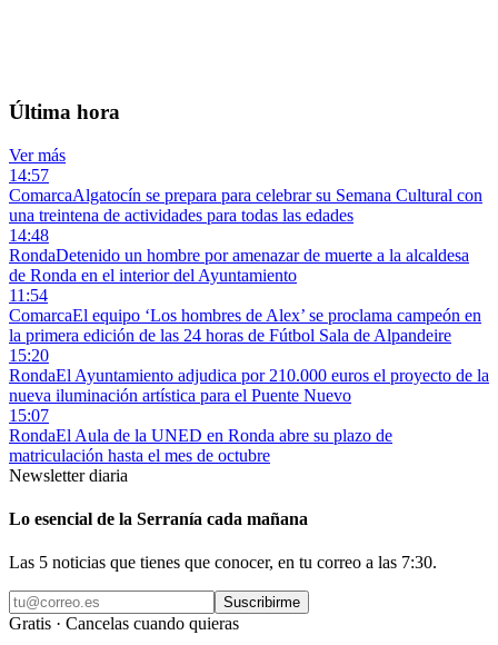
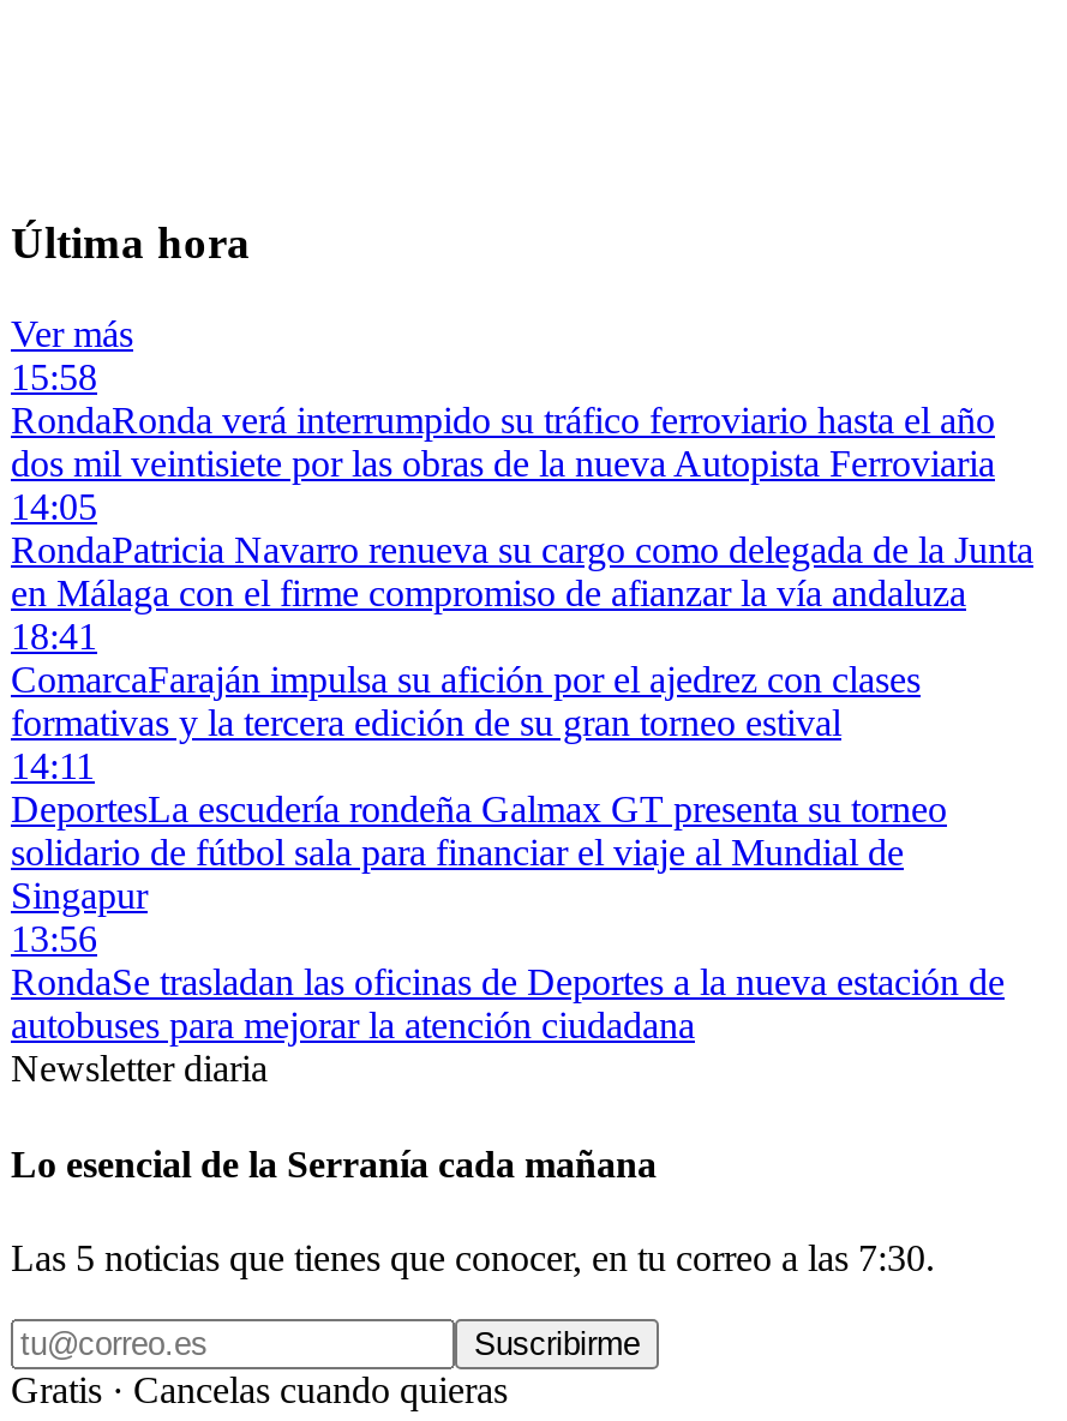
- 14:57
- ComarcaAlgatocín se prepara para celebrar su Semana Cultural con
- una treintena de actividades para todas las edades
- 14:48
- RondaDetenido un hombre por amenazar de muerte a la alcaldesa
- de Ronda en el interior del Ayuntamiento
- 11:54
- ComarcaEl equipo ‘Los hombres de Alex’ se proclama campeón en
- la primera edición de las 24 horas de Fútbol Sala de Alpandeire
- 15:20
- RondaEl Ayuntamiento adjudica por 210.000 euros el proyecto de la
- nueva iluminación artística para el Puente Nuevo
- 15:07
- RondaEl Aula de la UNED en Ronda abre su plazo de
- matriculación hasta el mes de octubre
+ 15:58
+ RondaRonda verá interrumpido su tráfico ferroviario hasta el año
+ dos mil veintisiete por las obras de la nueva Autopista Ferroviaria
+ 14:05
+ RondaPatricia Navarro renueva su cargo como delegada de la Junta
+ en Málaga con el firme compromiso de afianzar la vía andaluza
+ 18:41
+ ComarcaFaraján impulsa su afición por el ajedrez con clases
+ formativas y la tercera edición de su gran torneo estival
+ 14:11
+ DeportesLa escudería rondeña Galmax GT presenta su torneo
+ solidario de fútbol sala para financiar el viaje al Mundial de
+ Singapur
+ 13:56
+ RondaSe trasladan las oficinas de Deportes a la nueva estación de
+ autobuses para mejorar la atención ciudadana
